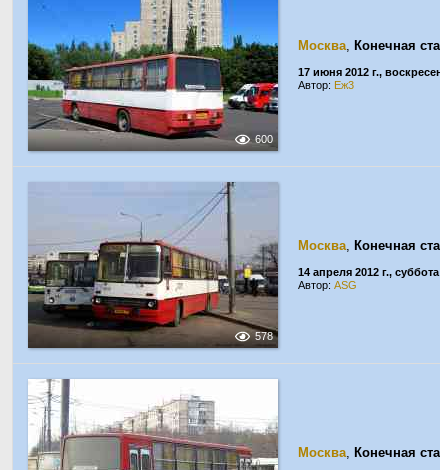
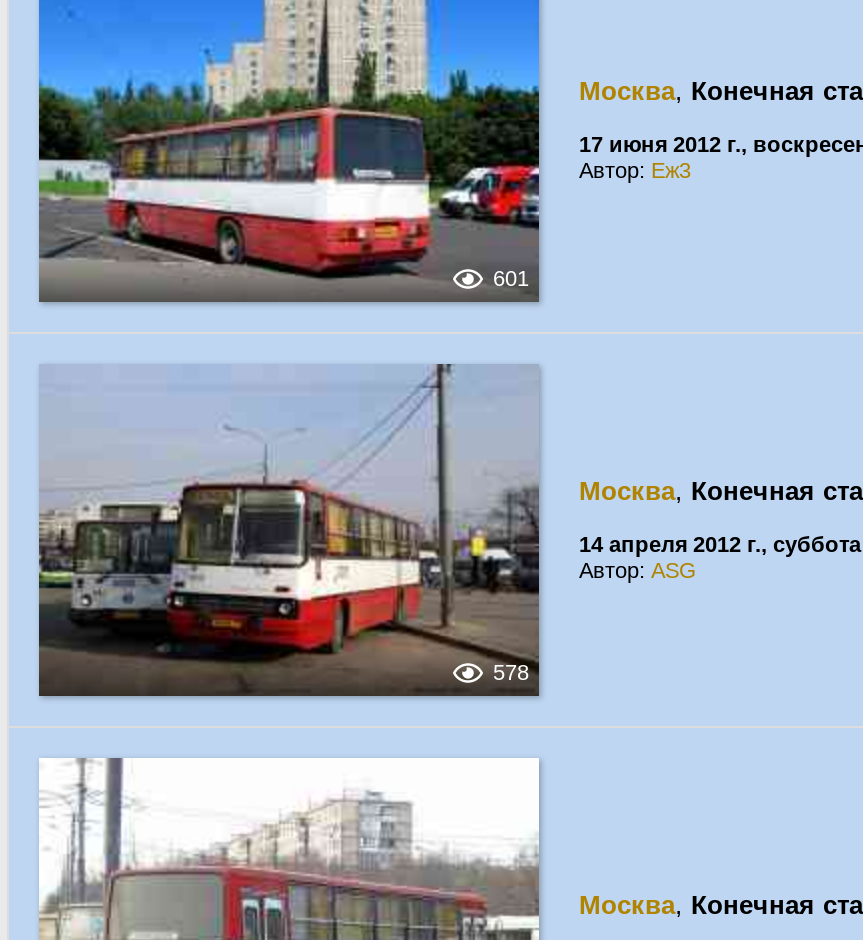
- 600
+ 601
